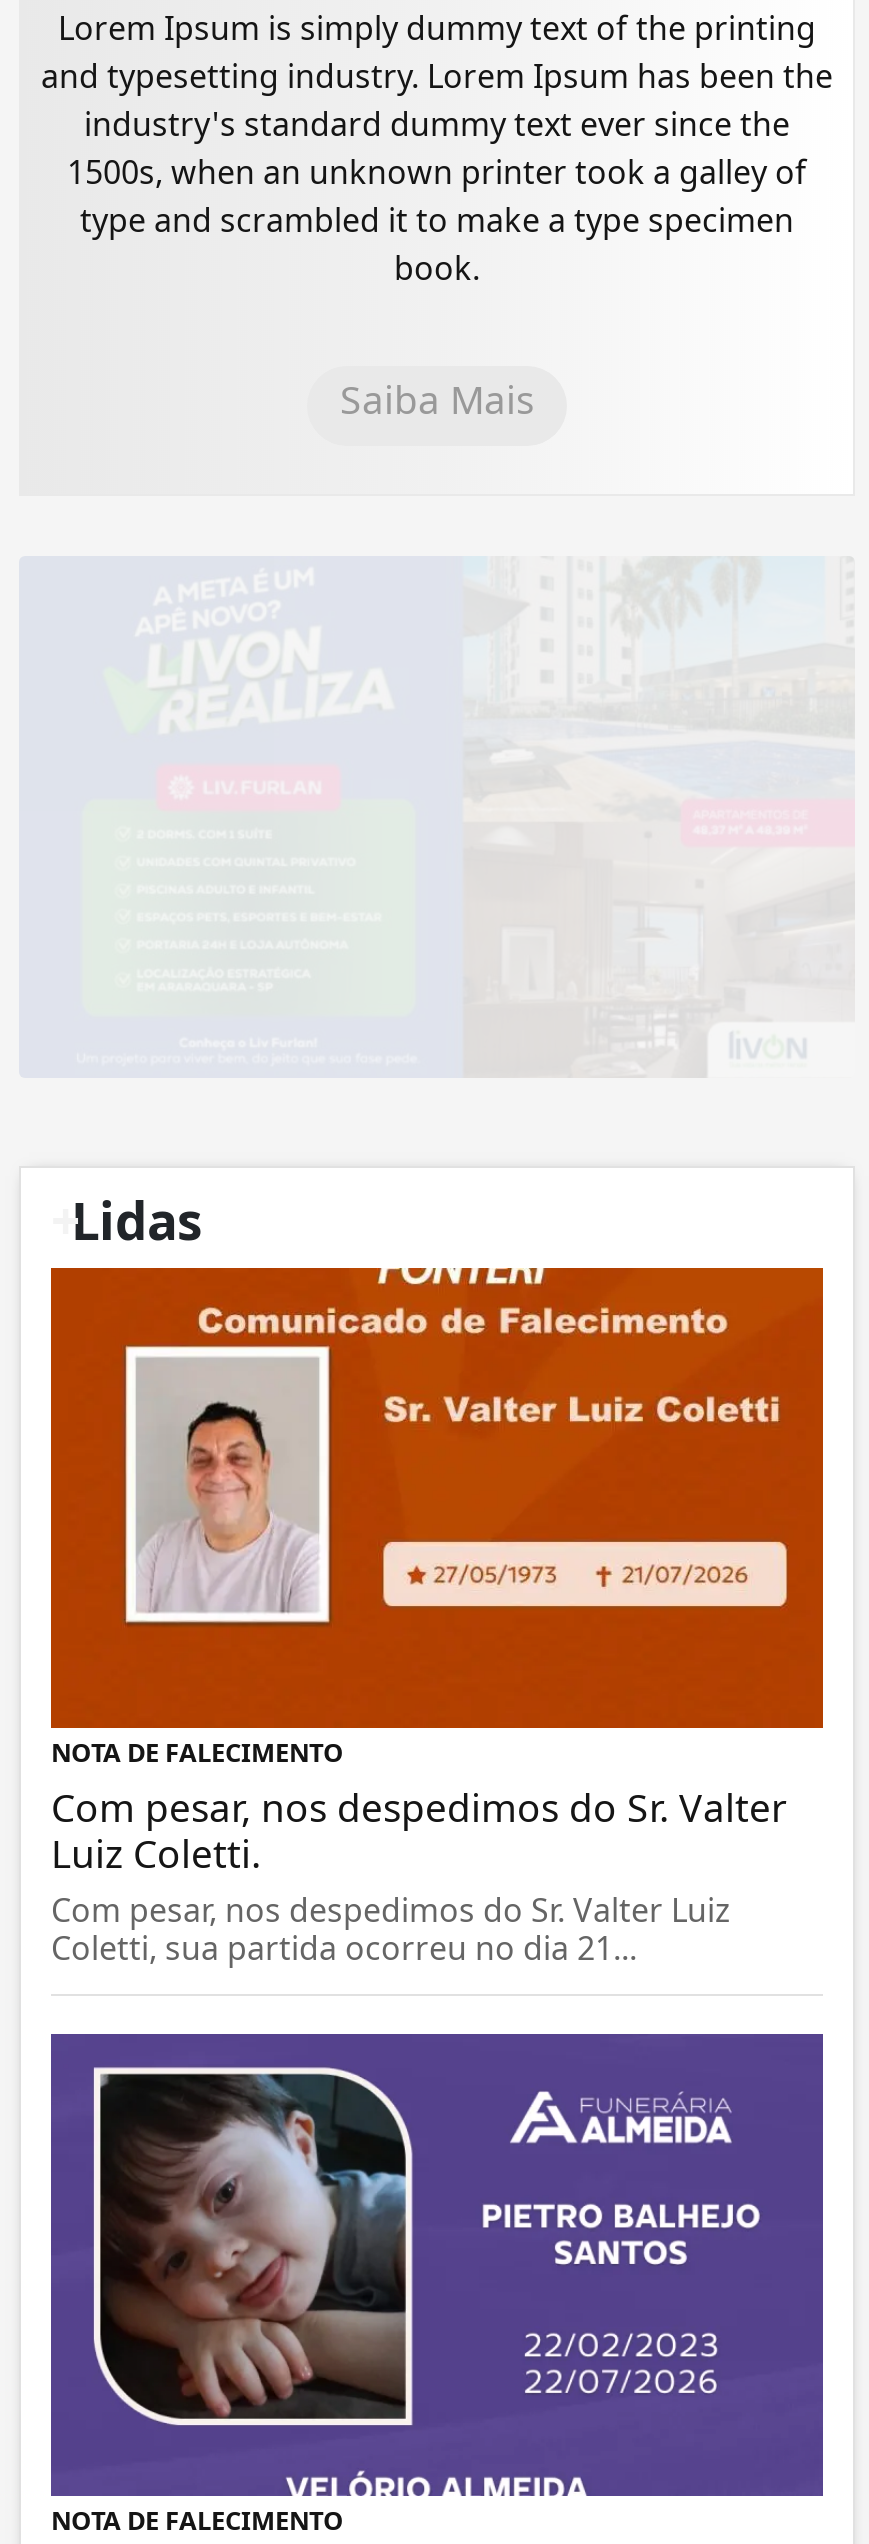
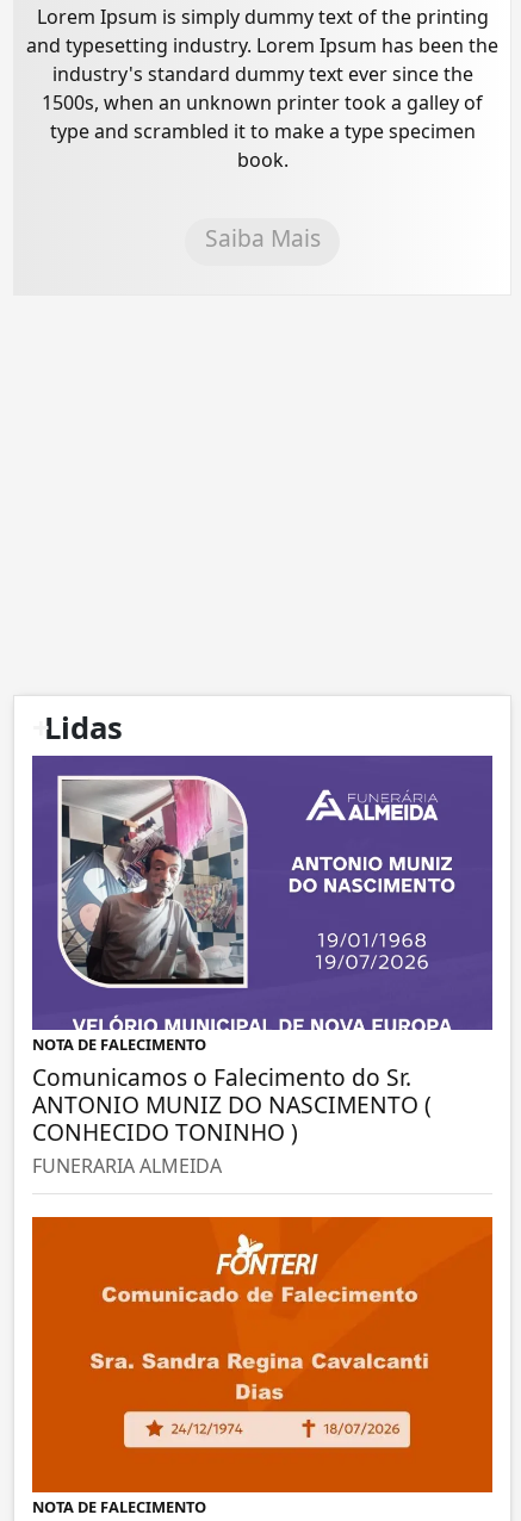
- [image]
- Com pesar, nos despedimos do Sr. Valter
- Luiz Coletti.
- Com pesar, nos despedimos do Sr. Valter Luiz
- Coletti, sua partida ocorreu no dia 21...
+ [image]
+ Comunicamos o Falecimento do Sr.
+ ANTONIO MUNIZ DO NASCIMENTO (
+ CONHECIDO TONINHO )
+ FUNERARIA ALMEIDA

- [image]
+ [image]
